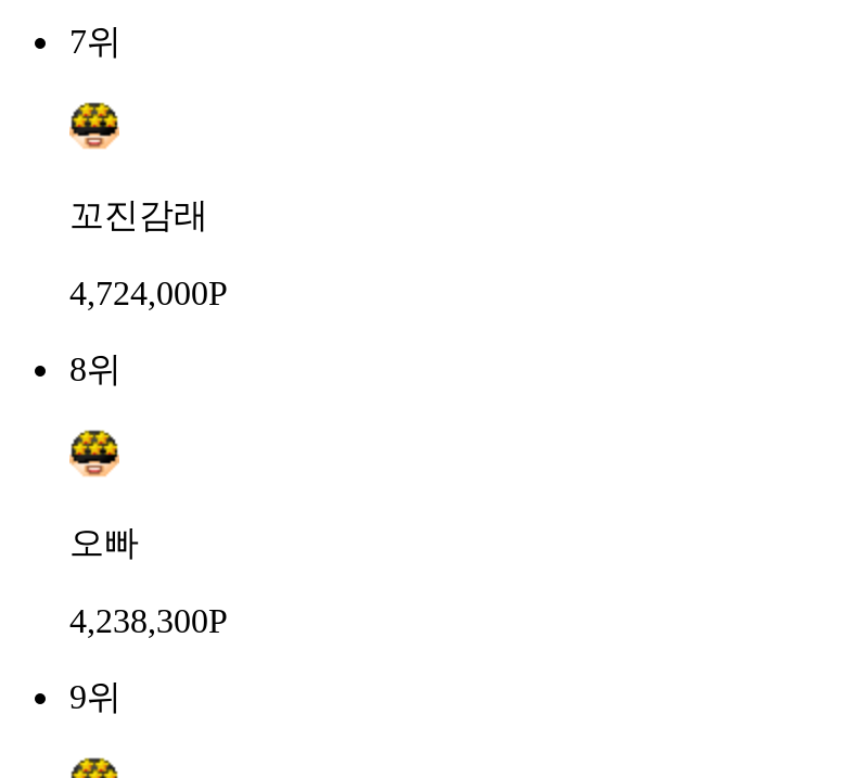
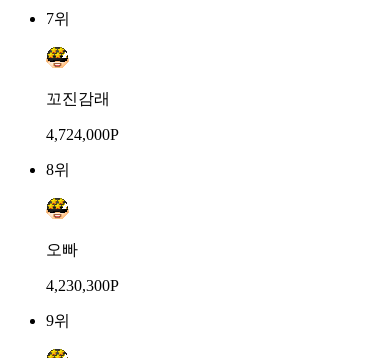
- 4,238,300P
+ 4,230,300P
